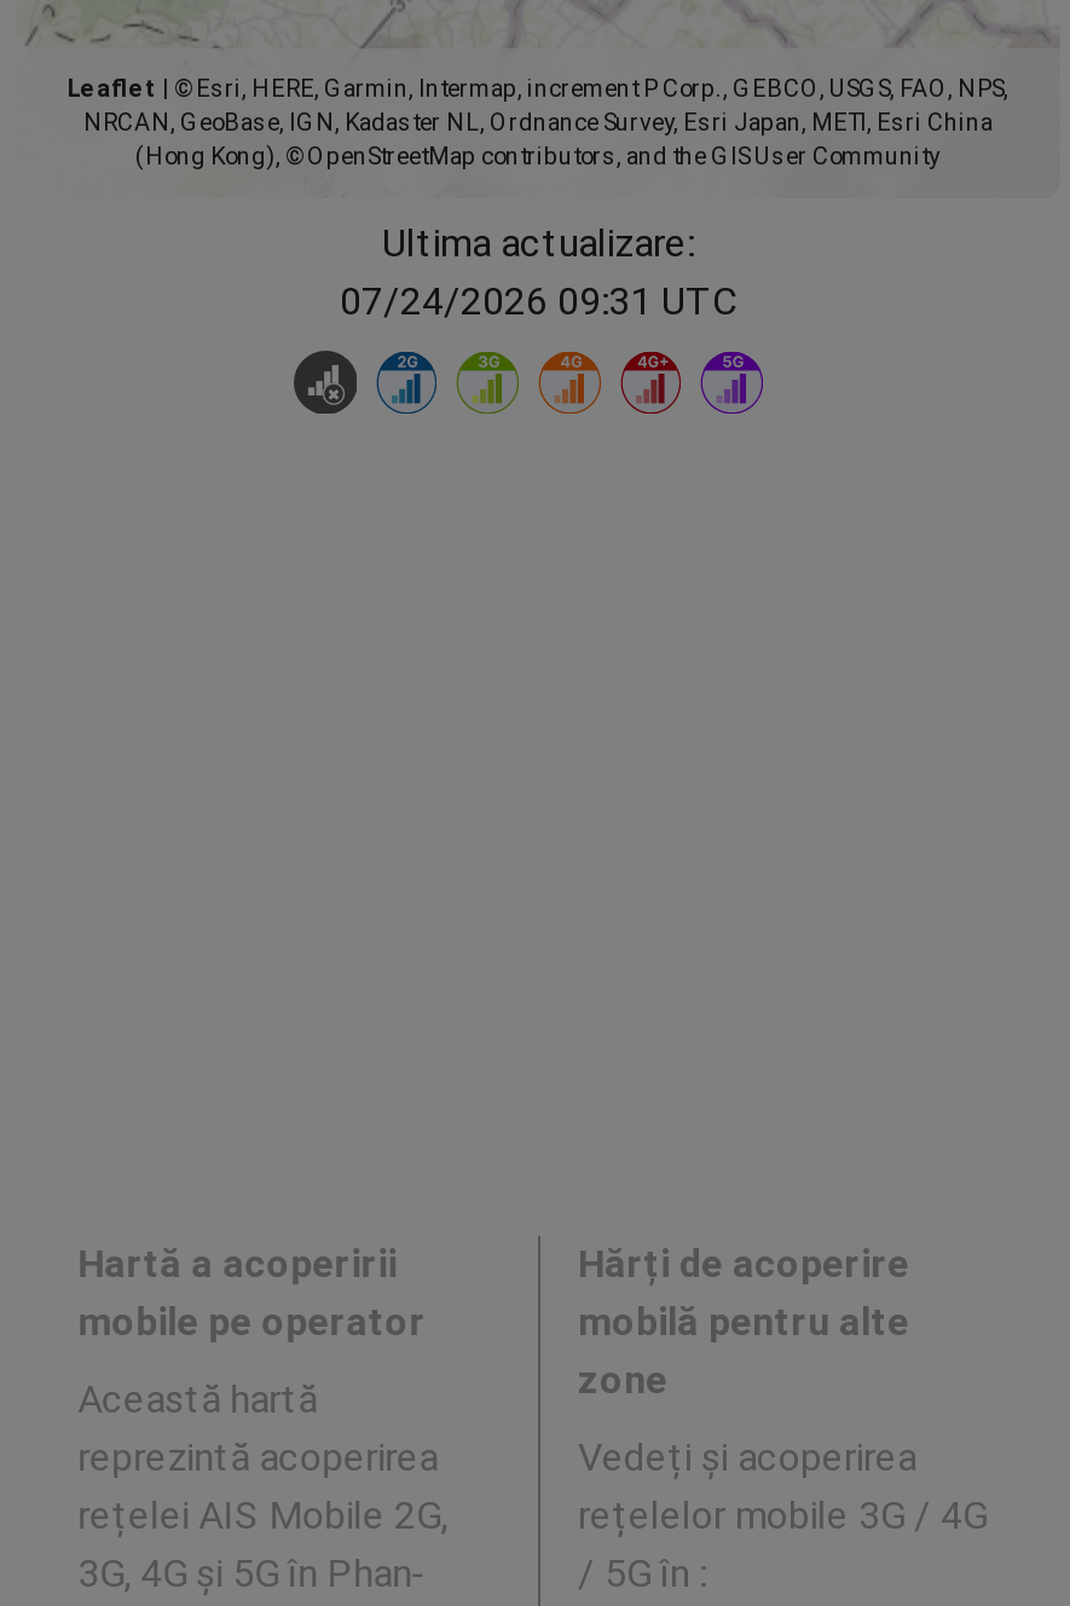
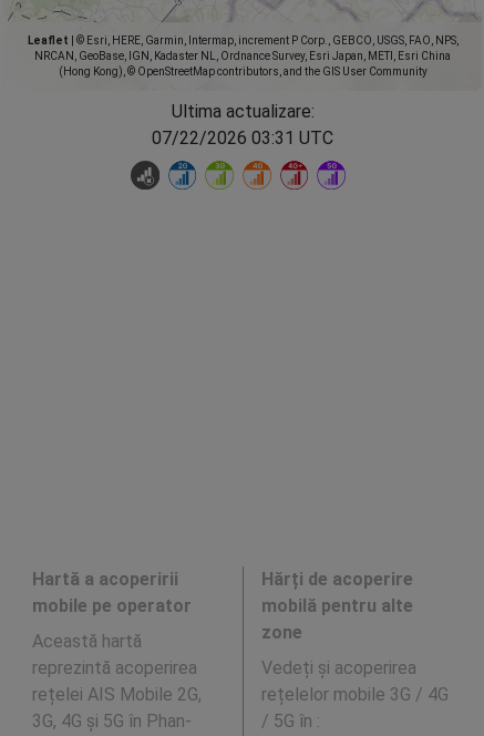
- 07/24/2026 09:31 UTC
+ 07/22/2026 03:31 UTC
